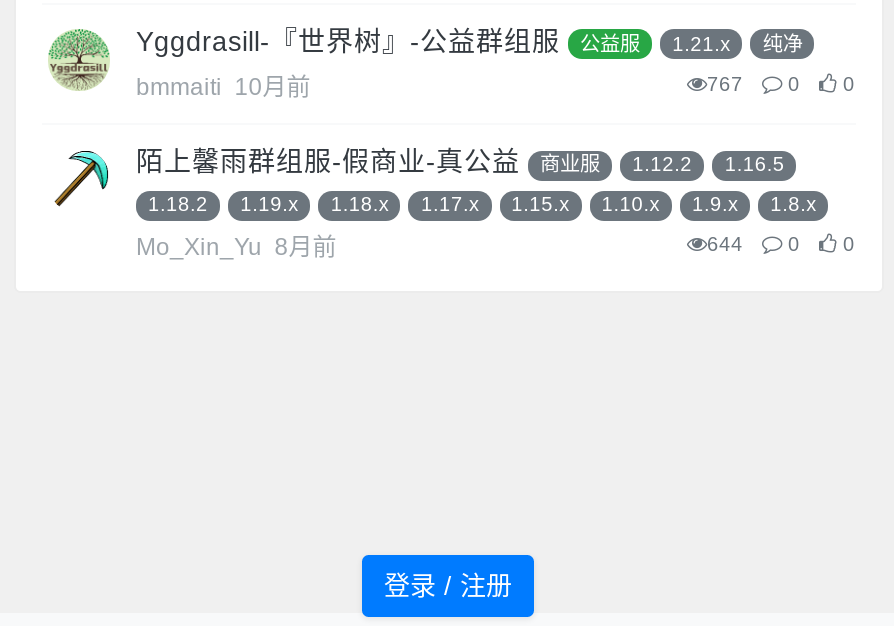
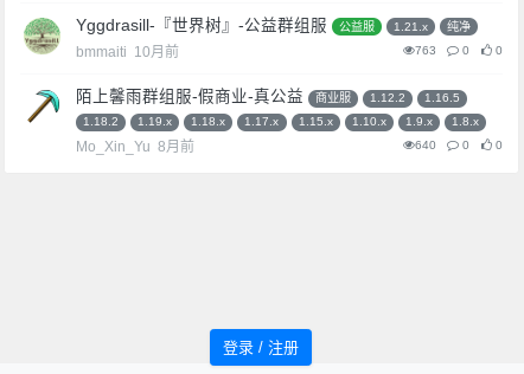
- 767 0 0
+ 763 0 0

- 644 0 0
+ 640 0 0
